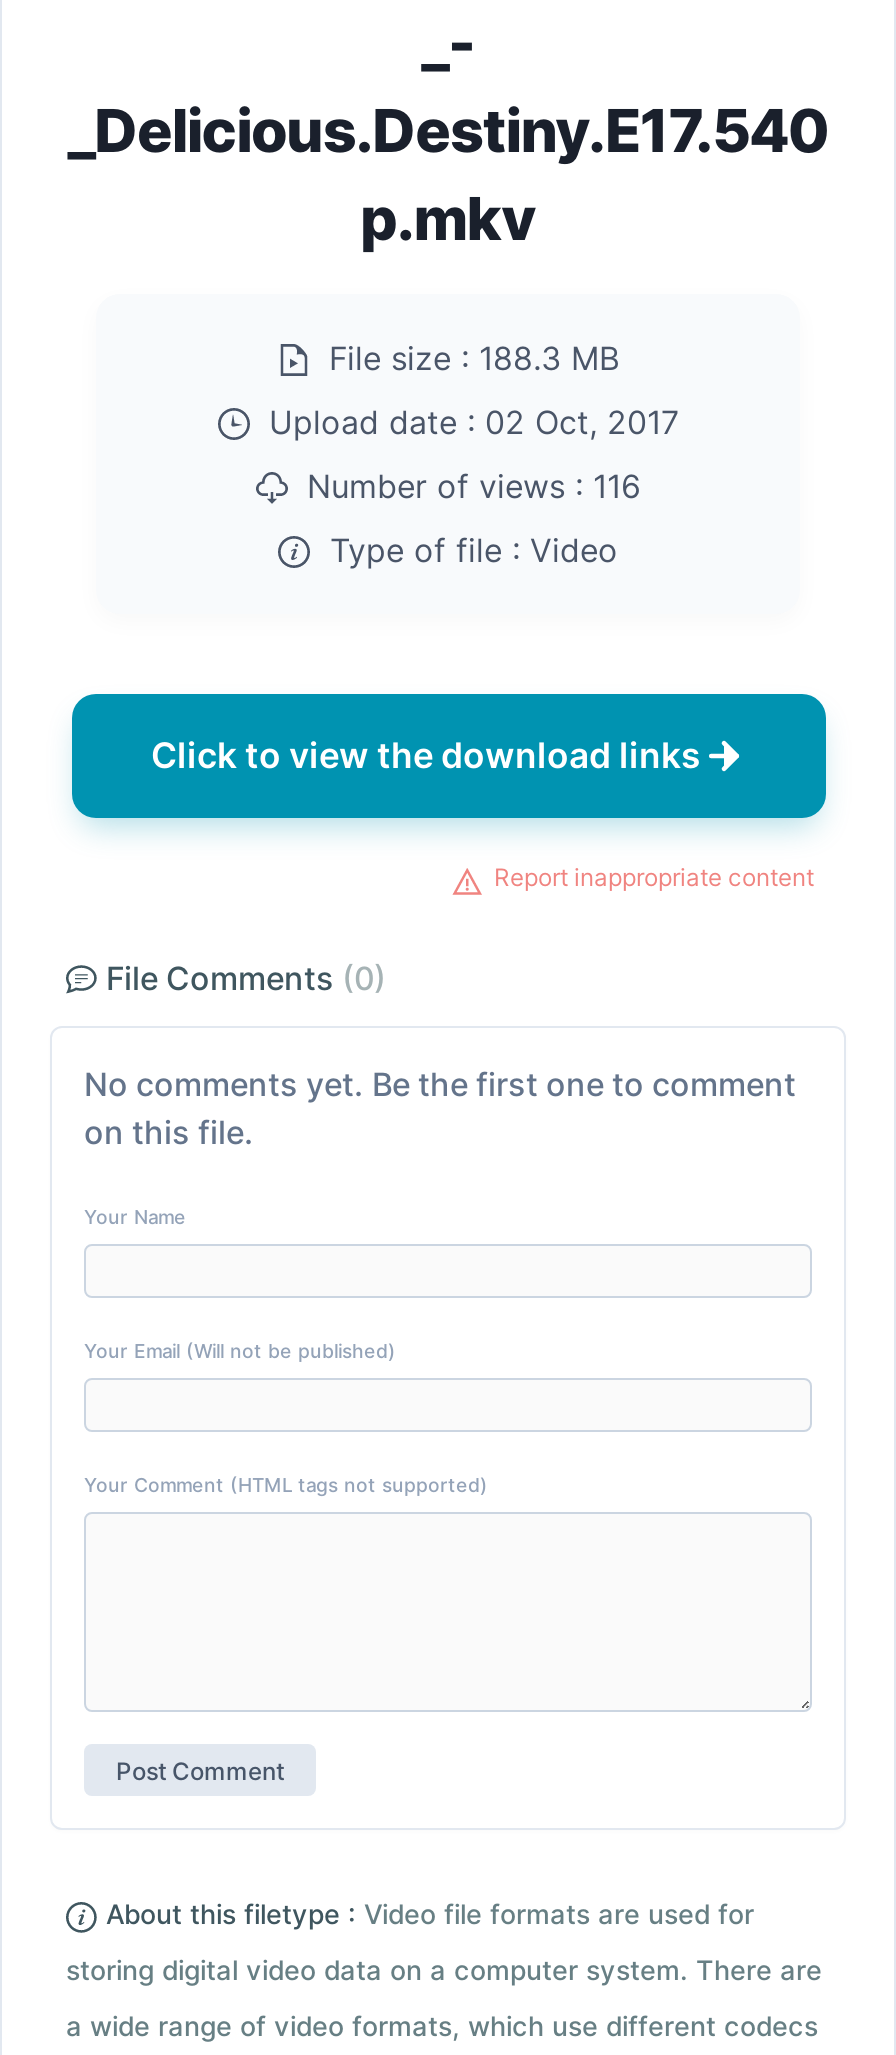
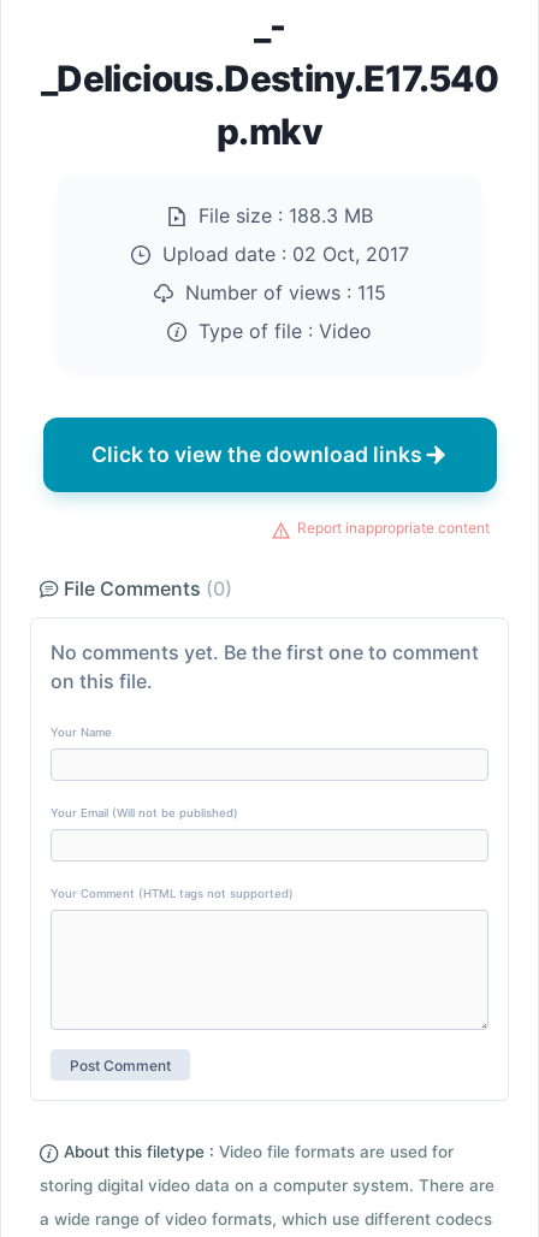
- Number of views : 116
+ Number of views : 115
